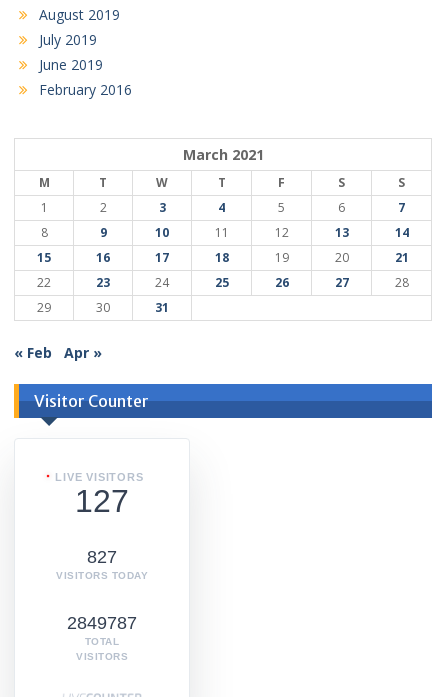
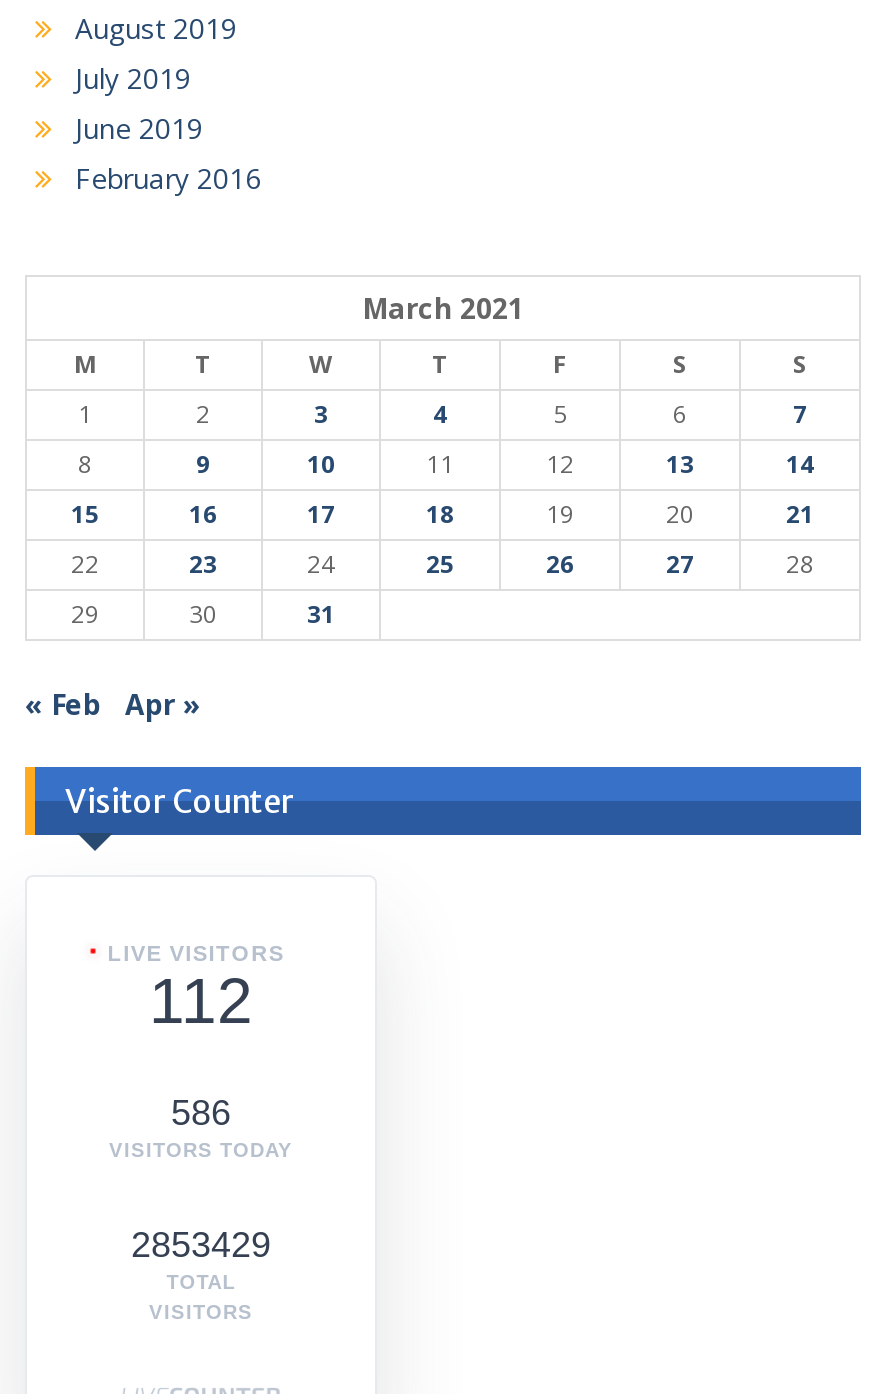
- 127
+ 112

- 827
+ 586

- 2849787
+ 2853429
